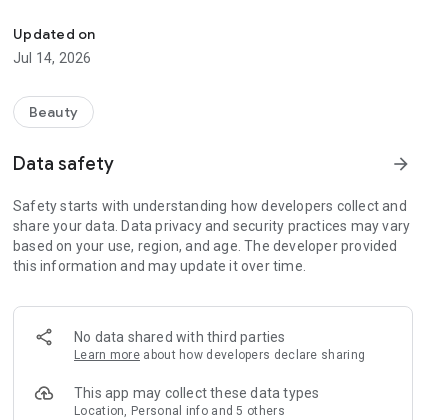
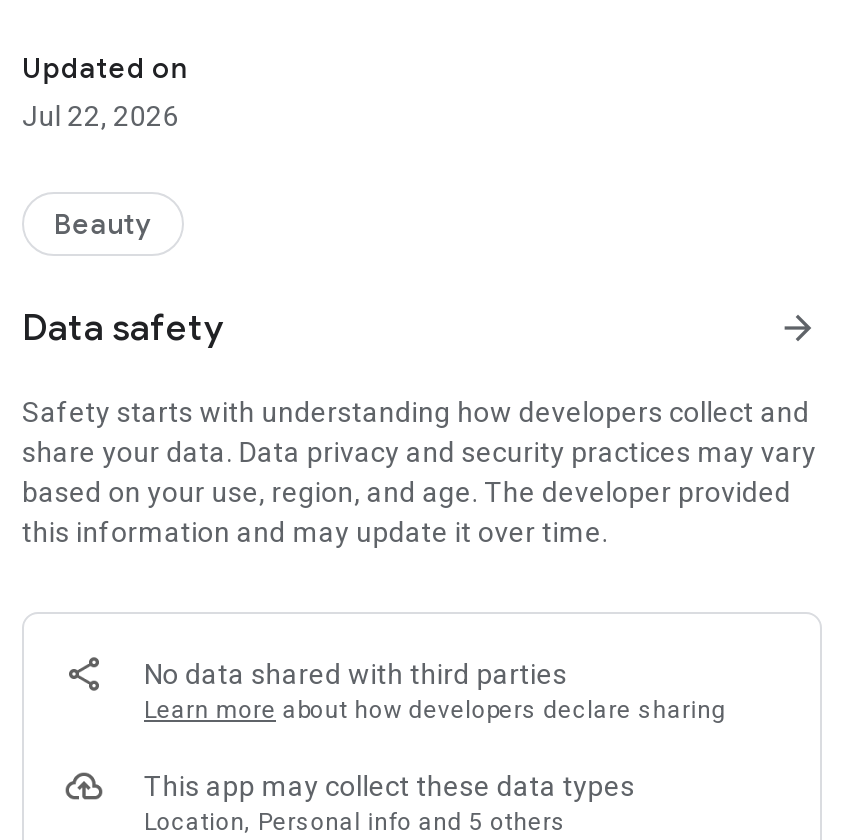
- Jul 14, 2026
+ Jul 22, 2026
